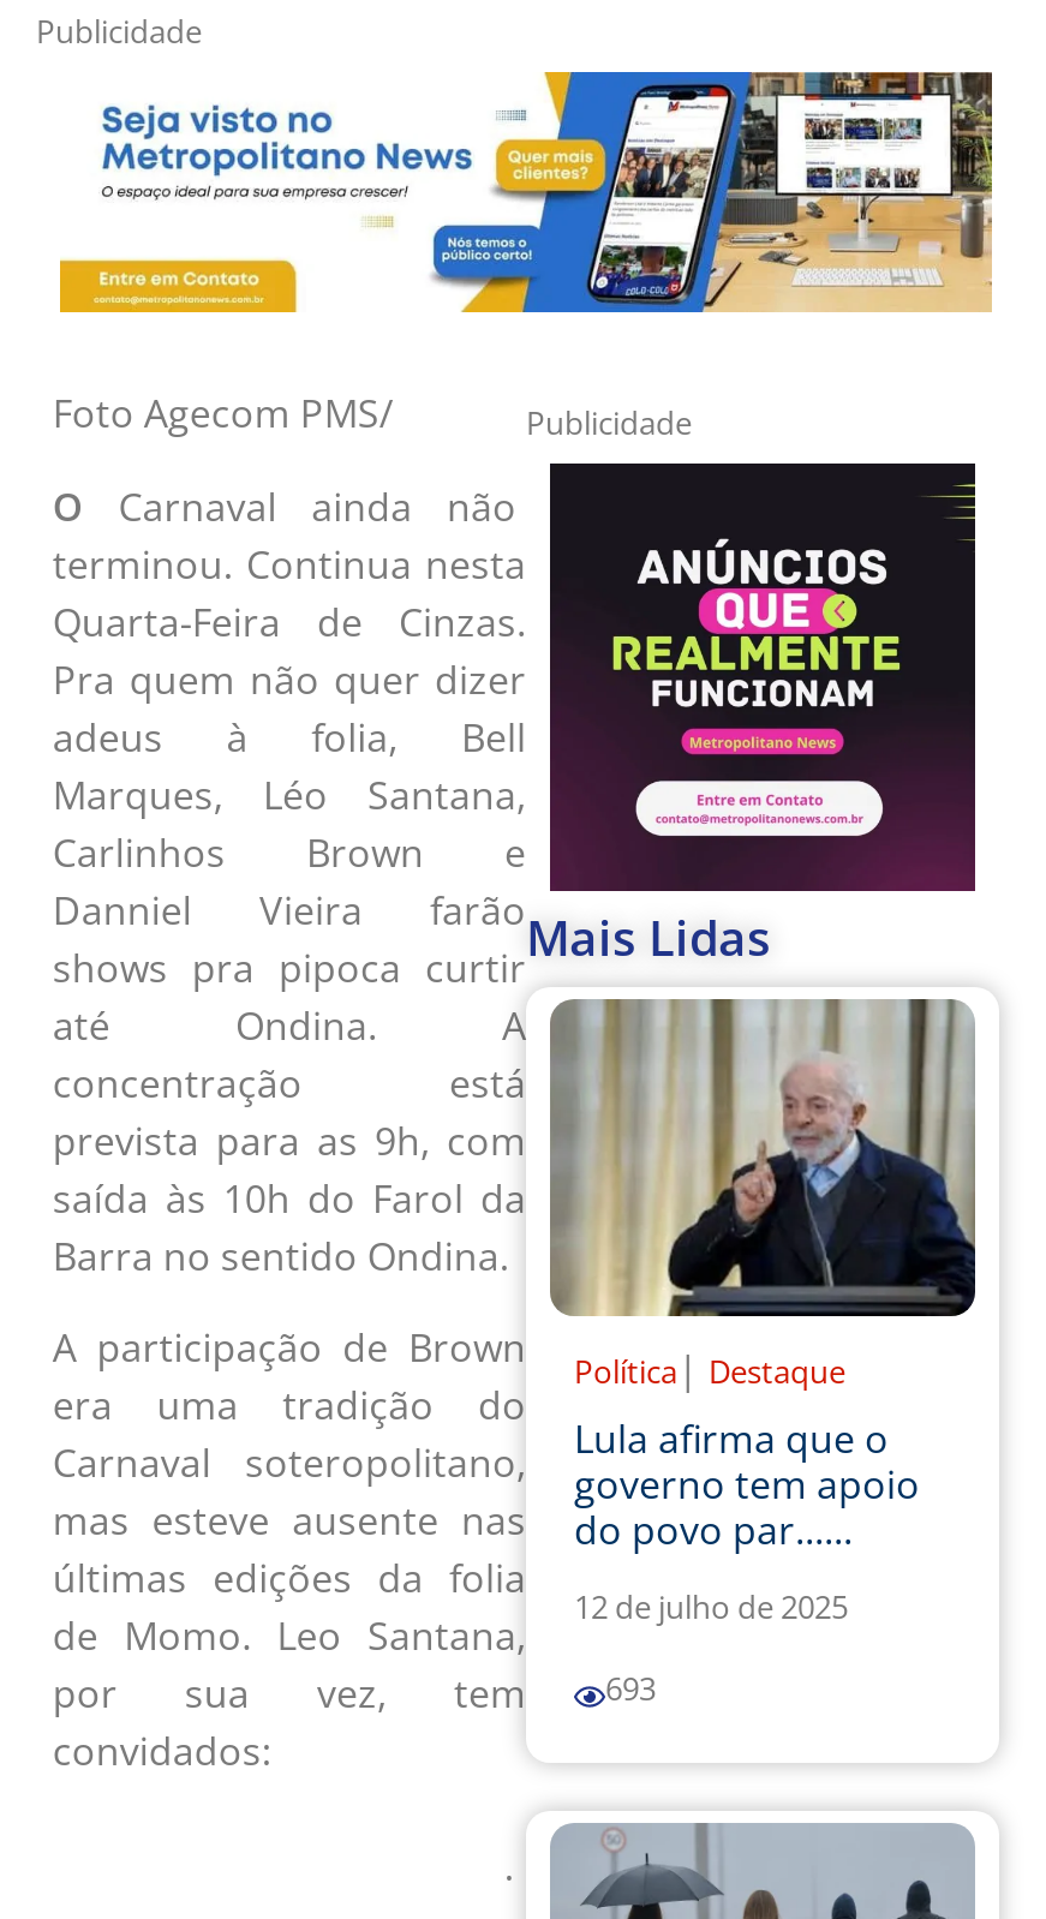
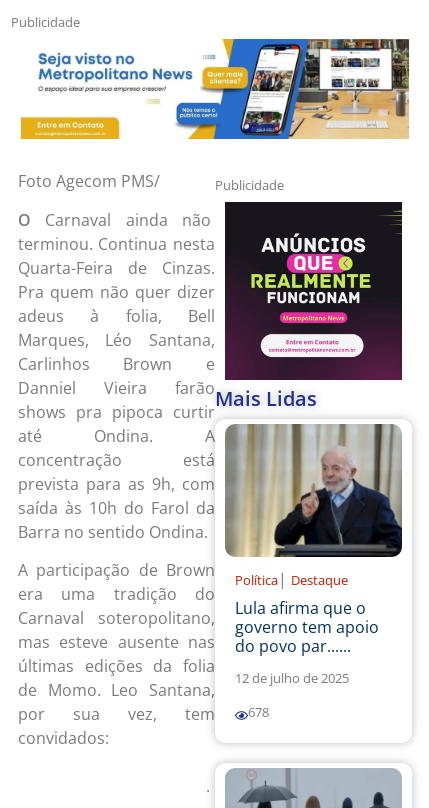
- por sua vez, tem 693
+ por sua vez, tem 678
